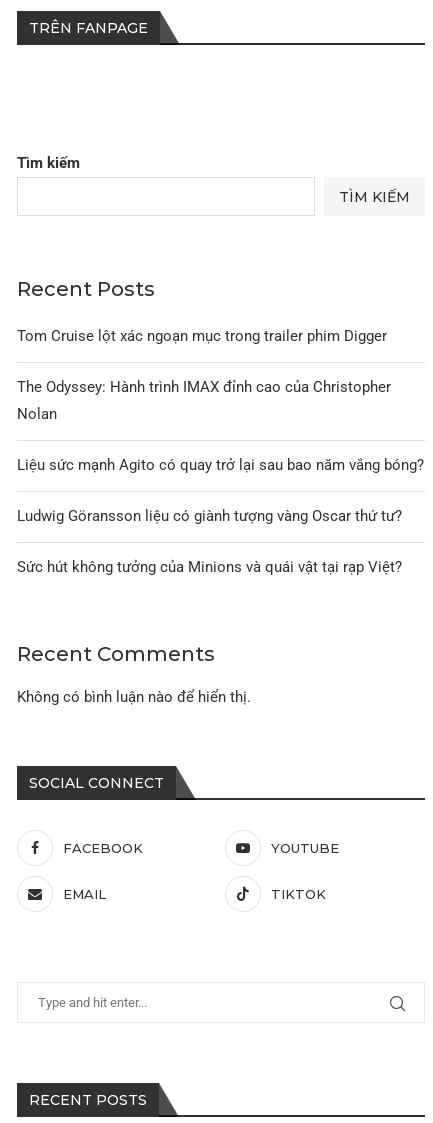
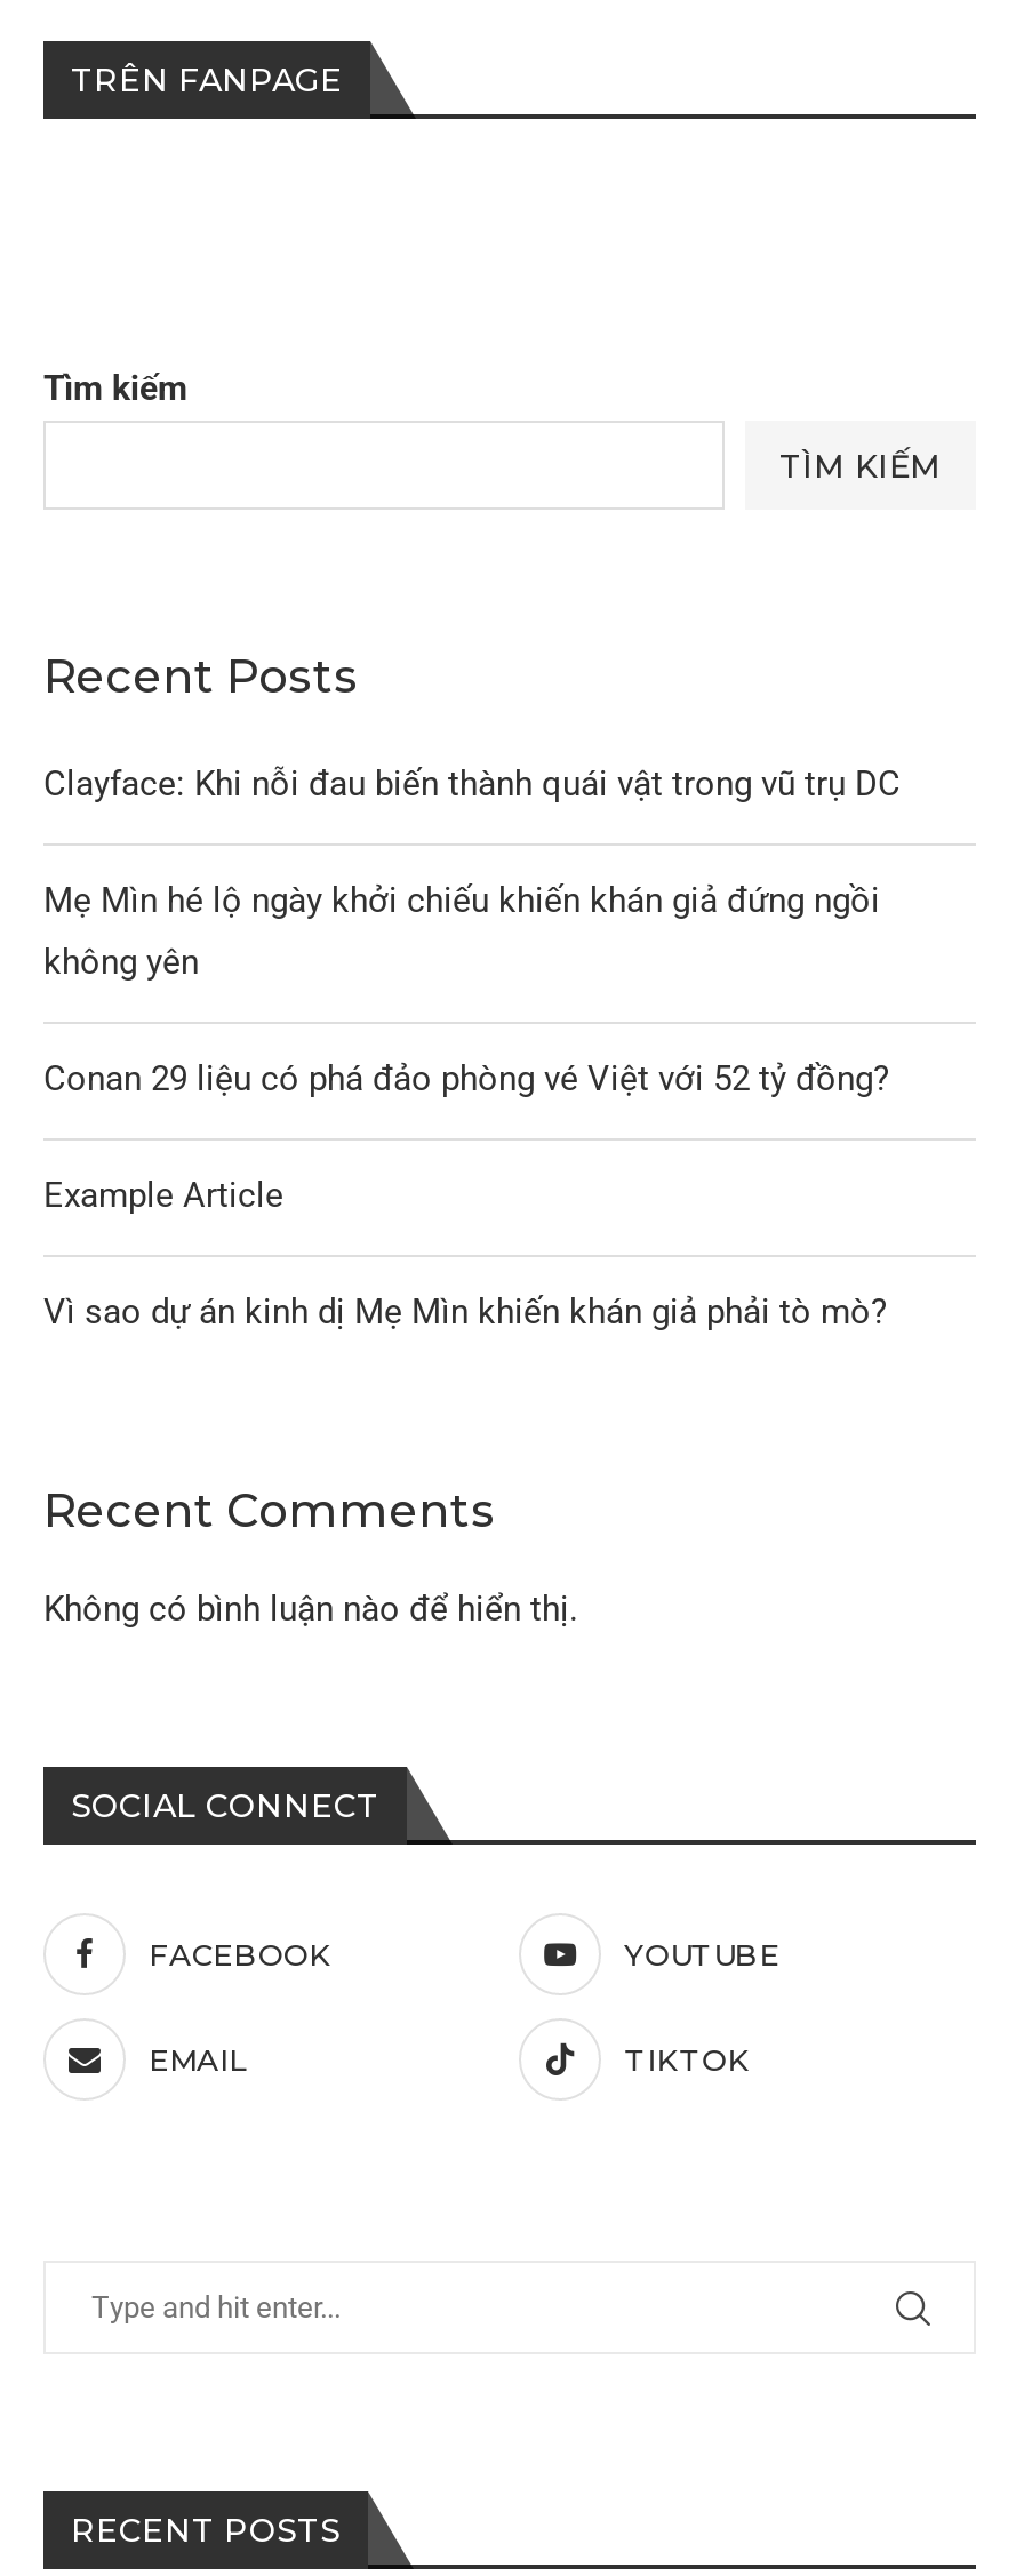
- Tom Cruise lột xác ngoạn mục trong trailer phim Digger
+ Clayface: Khi nỗi đau biến thành quái vật trong vũ trụ DC

- The Odyssey: Hành trình IMAX đỉnh cao của Christopher
+ Mẹ Mìn hé lộ ngày khởi chiếu khiến khán giả đứng ngồi

- Nolan
+ không yên

- Liệu sức mạnh Agito có quay trở lại sau bao năm vắng bóng?
+ Conan 29 liệu có phá đảo phòng vé Việt với 52 tỷ đồng?

- Ludwig Göransson liệu có giành tượng vàng Oscar thứ tư?
+ Example Article

- Sức hút không tưởng của Minions và quái vật tại rạp Việt?
+ Vì sao dự án kinh dị Mẹ Mìn khiến khán giả phải tò mò?
